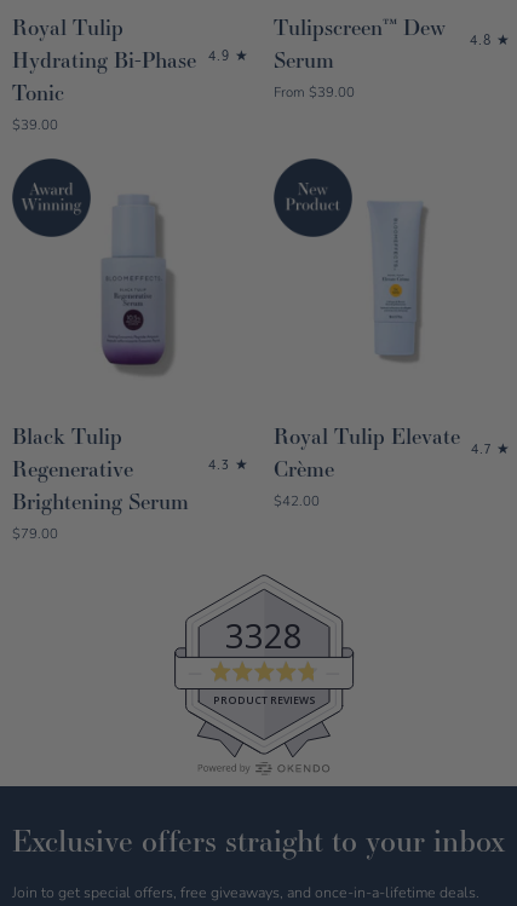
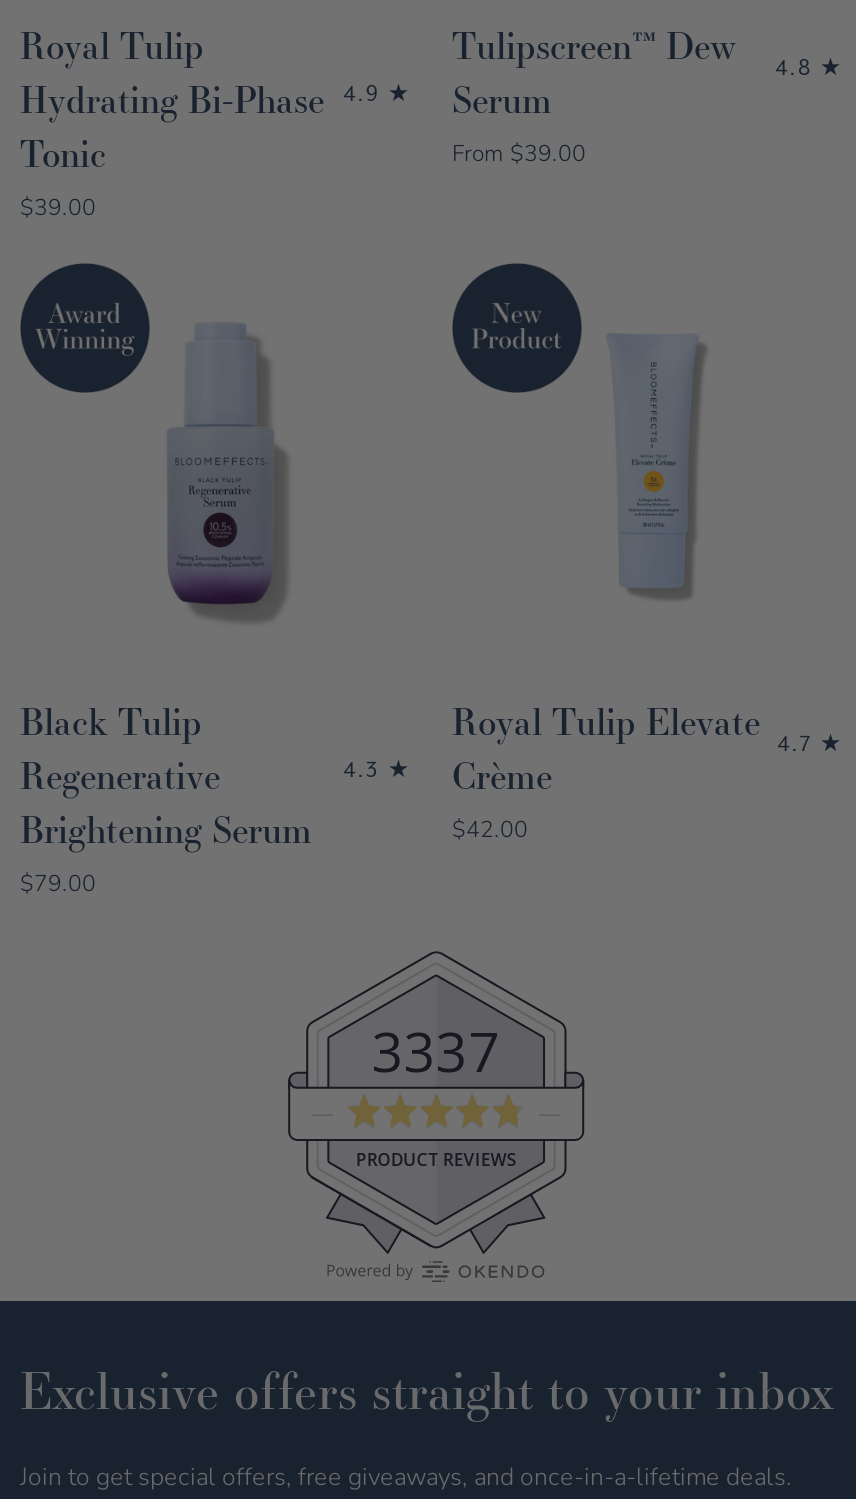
- 3328
+ 3337
